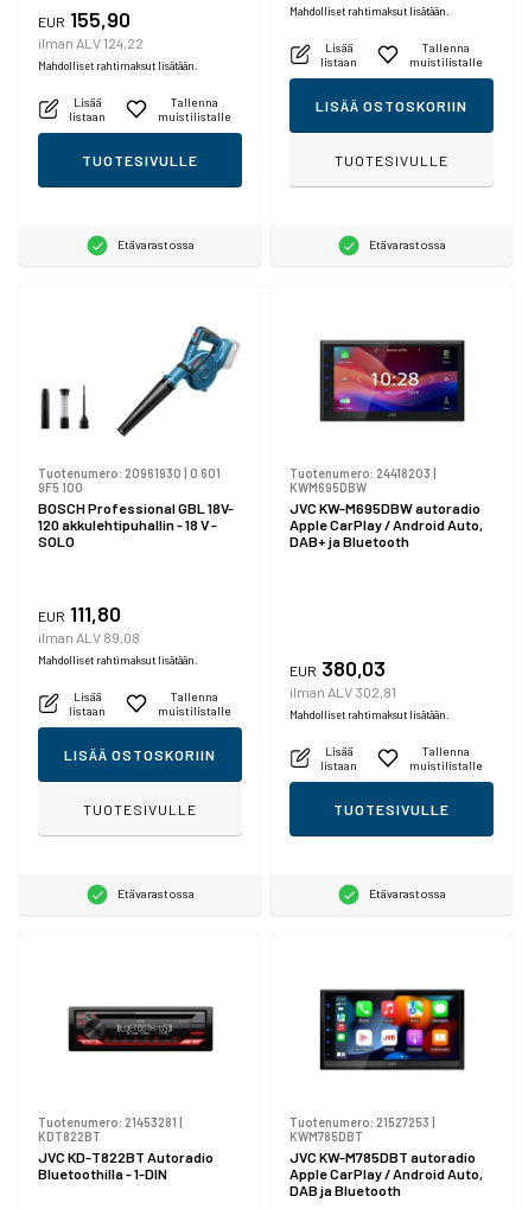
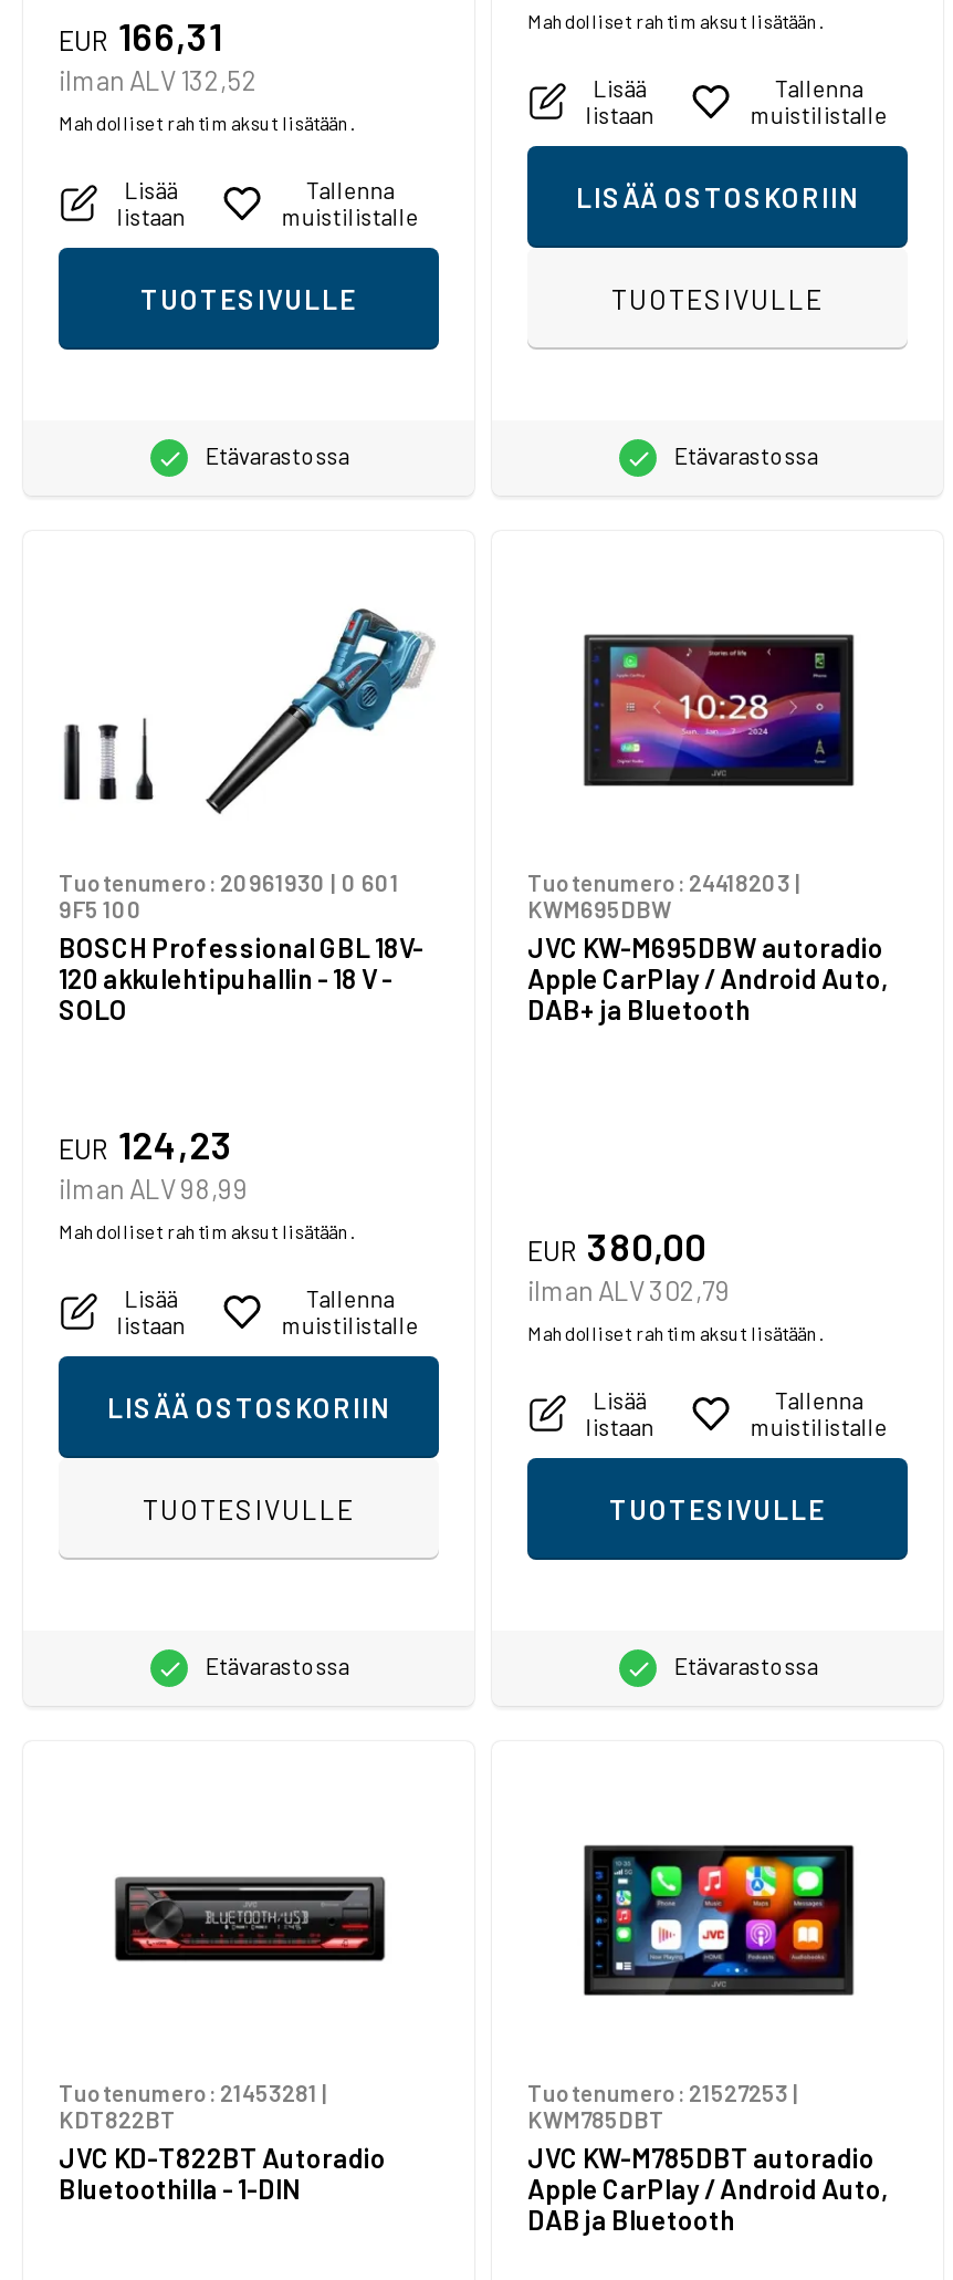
- EUR 155,90
+ EUR 166,31

- ilman ALV 124,22
+ ilman ALV 132,52

- EUR 111,80
+ EUR 124,23

- ilman ALV 89,08
+ ilman ALV 98,99

- EUR 380,03
+ EUR 380,00

- ilman ALV 302,81
+ ilman ALV 302,79
